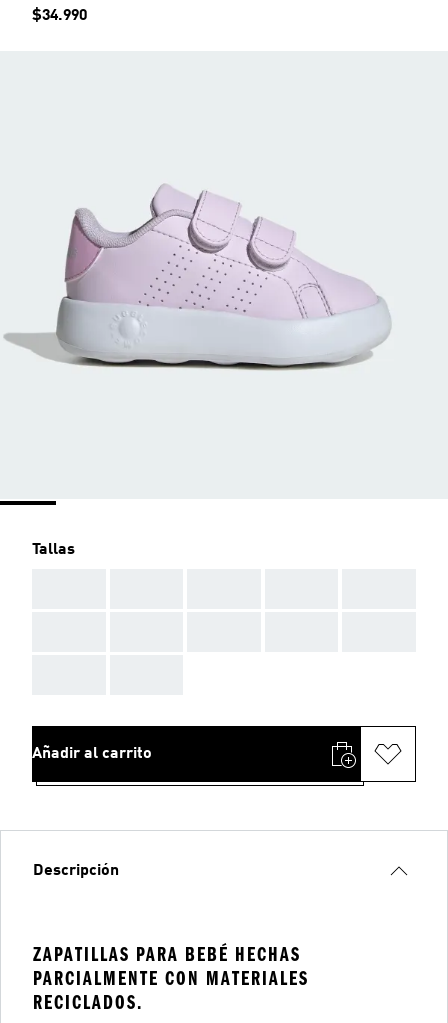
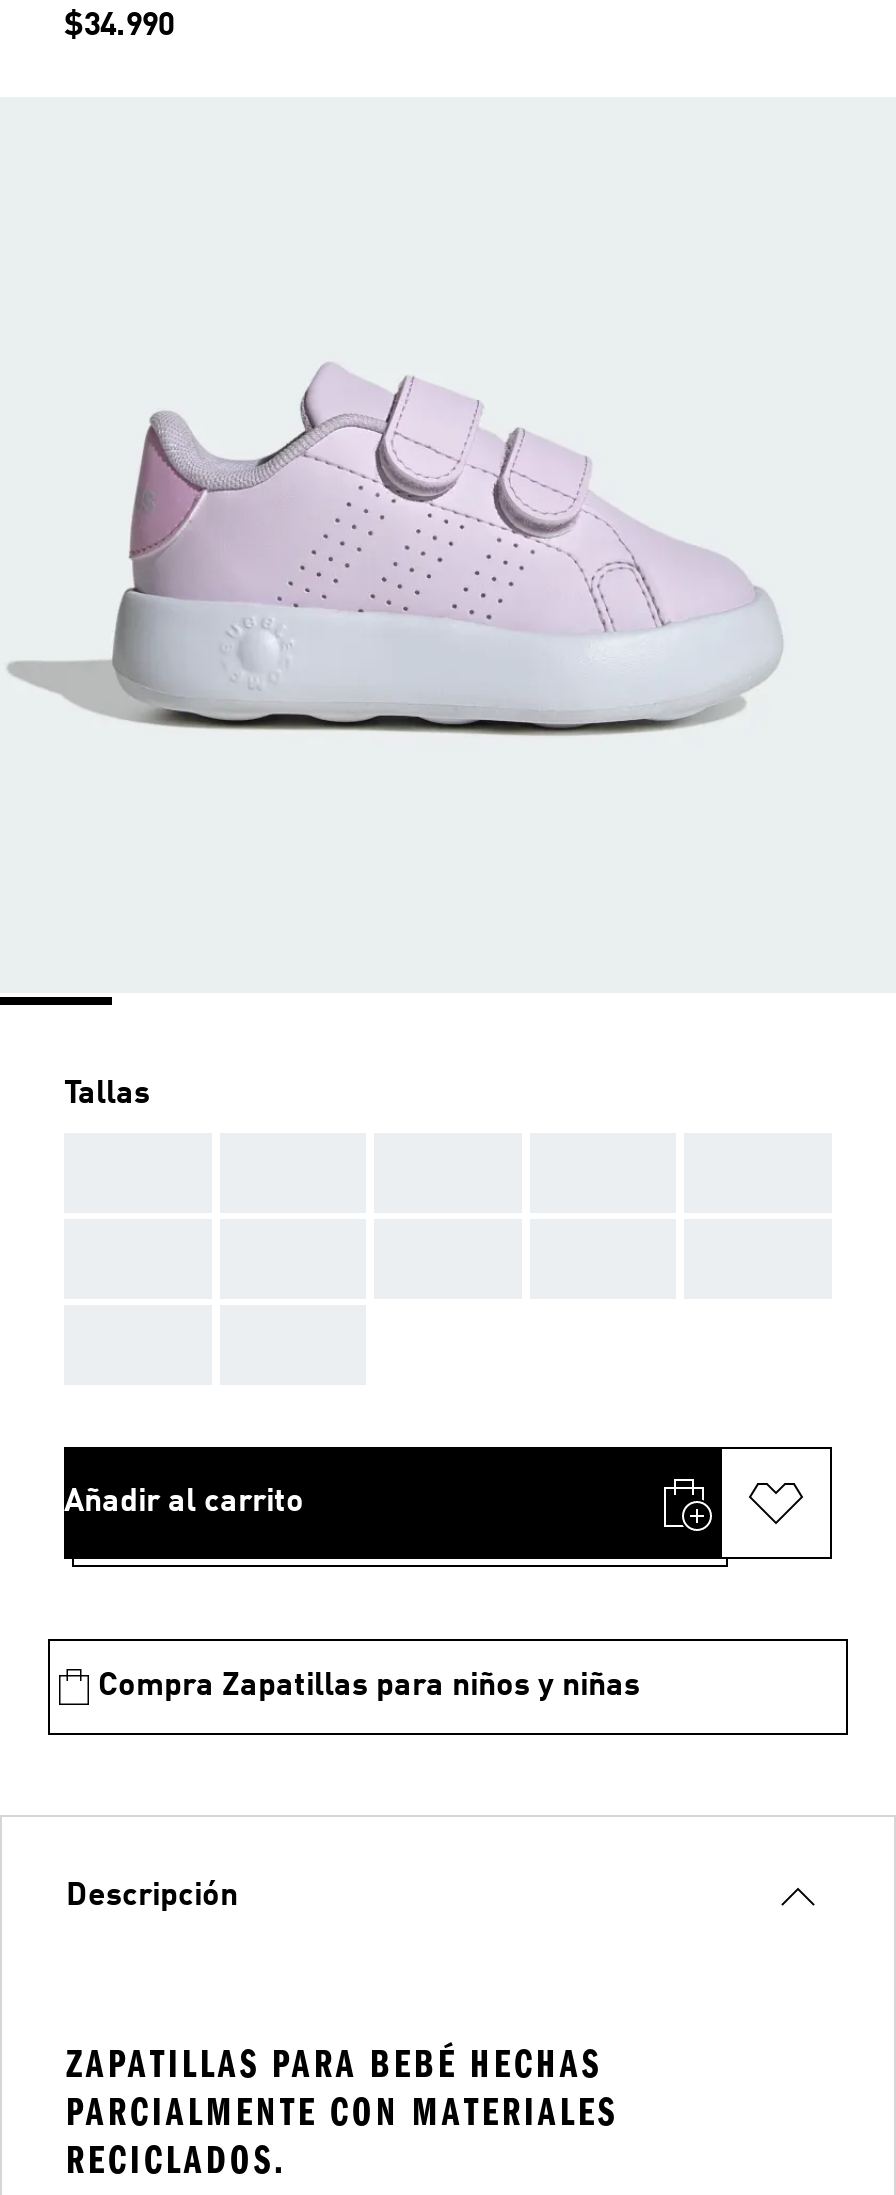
+ Compra Zapatillas para niños y niñas
